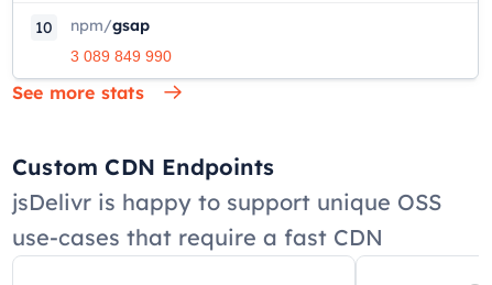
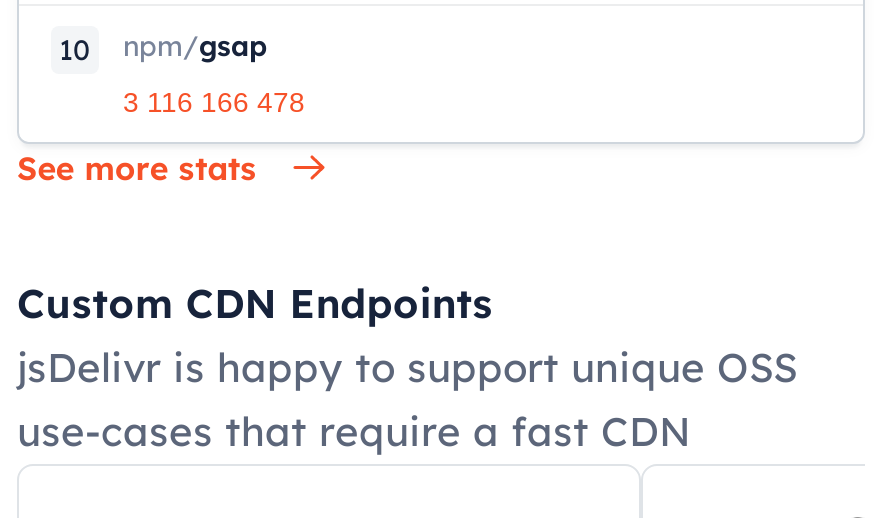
- 3 089 849 990
+ 3 116 166 478
